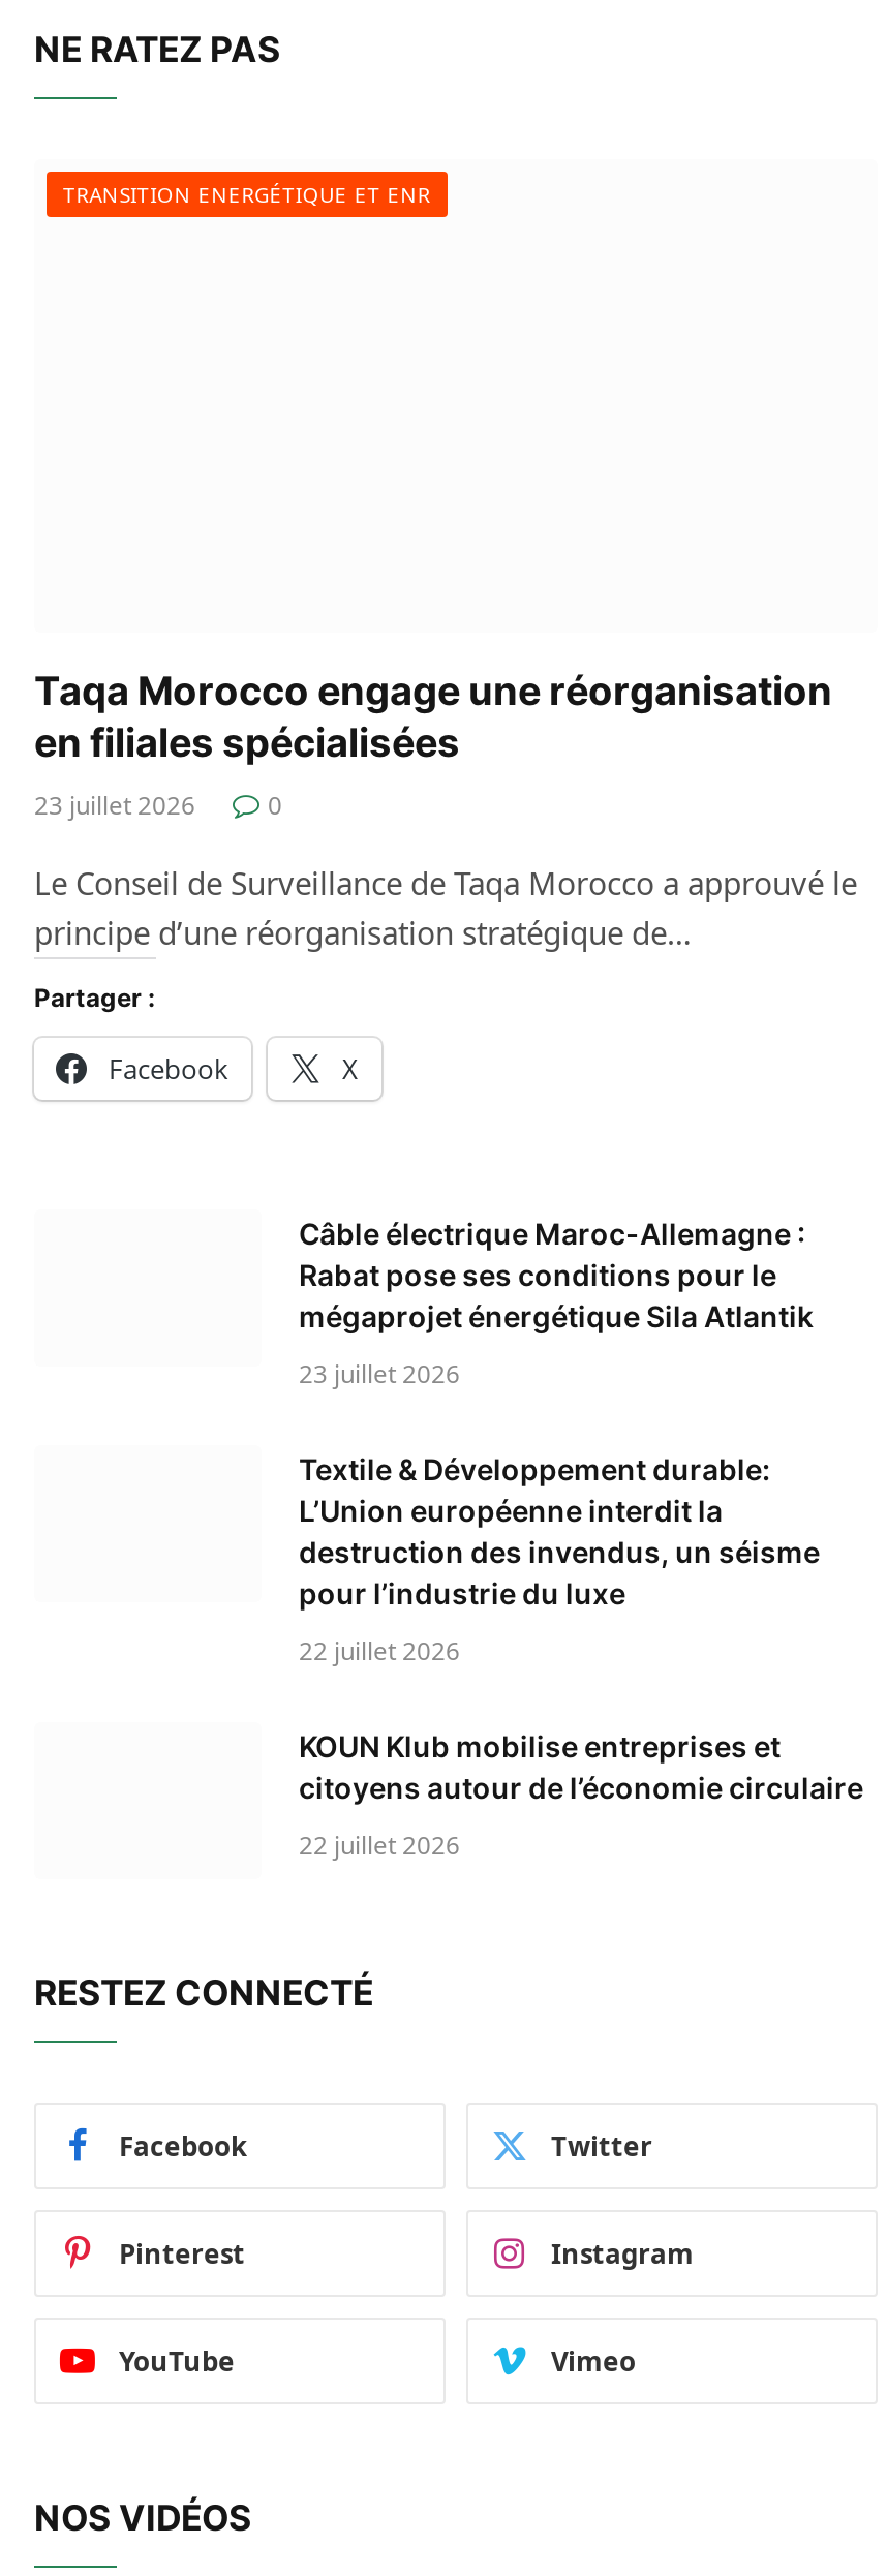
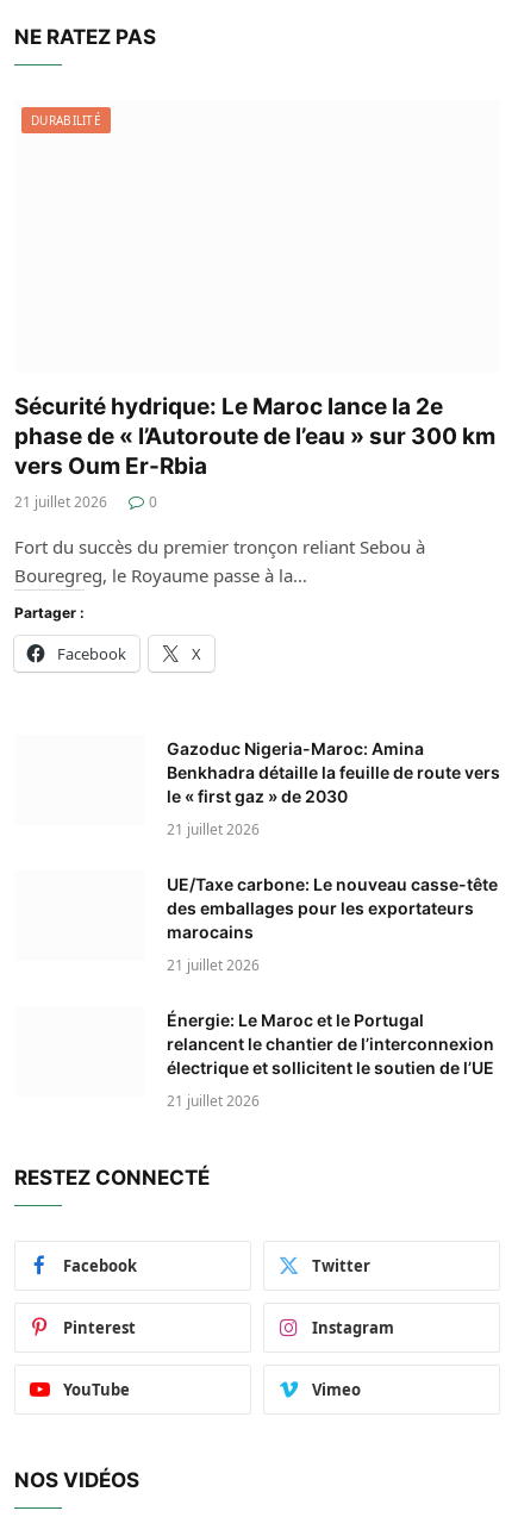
- TRANSITION ENERGÉTIQUE ET ENR
+ DURABILITÉ

- Taqa Morocco engage une réorganisation
- en filiales spécialisées
- 23 juillet 2026
+ Sécurité hydrique: Le Maroc lance la 2e
+ phase de « l’Autoroute de l’eau » sur 300 km
+ vers Oum Er-Rbia
+ 21 juillet 2026

- Le Conseil de Surveillance de Taqa Morocco a approuvé le
- principe d’une réorganisation stratégique de…
+ Fort du succès du premier tronçon reliant Sebou à
+ Bouregreg, le Royaume passe à la…

- Câble électrique Maroc-Allemagne :
- Rabat pose ses conditions pour le
- mégaprojet énergétique Sila Atlantik
+ Gazoduc Nigeria-Maroc: Amina
+ Benkhadra détaille la feuille de route vers
+ le « first gaz » de 2030

- 23 juillet 2026
+ 21 juillet 2026

- Textile & Développement durable:
- L’Union européenne interdit la
- destruction des invendus, un séisme
- pour l’industrie du luxe
+ UE/Taxe carbone: Le nouveau casse-tête
+ des emballages pour les exportateurs
+ marocains

- 22 juillet 2026
+ 21 juillet 2026

- KOUN Klub mobilise entreprises et
- citoyens autour de l’économie circulaire
+ Énergie: Le Maroc et le Portugal
+ relancent le chantier de l’interconnexion
+ électrique et sollicitent le soutien de l’UE

- 22 juillet 2026
+ 21 juillet 2026
